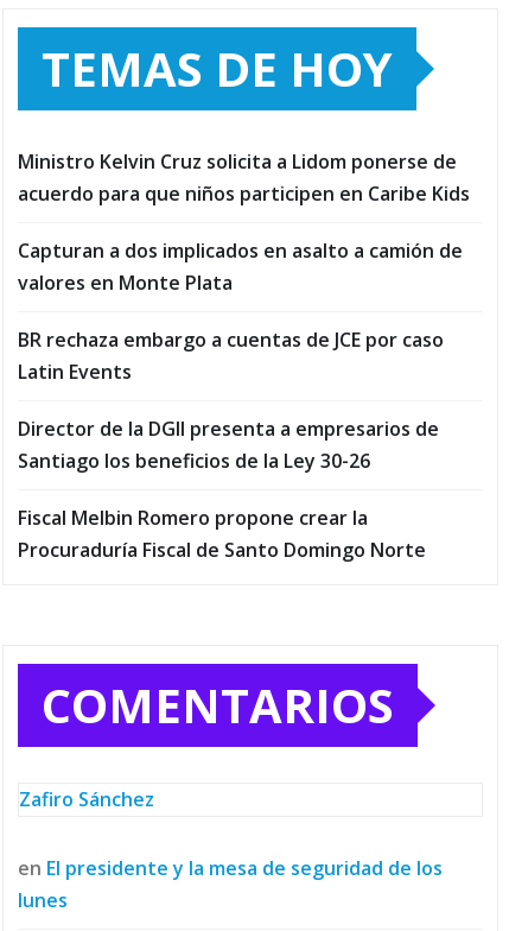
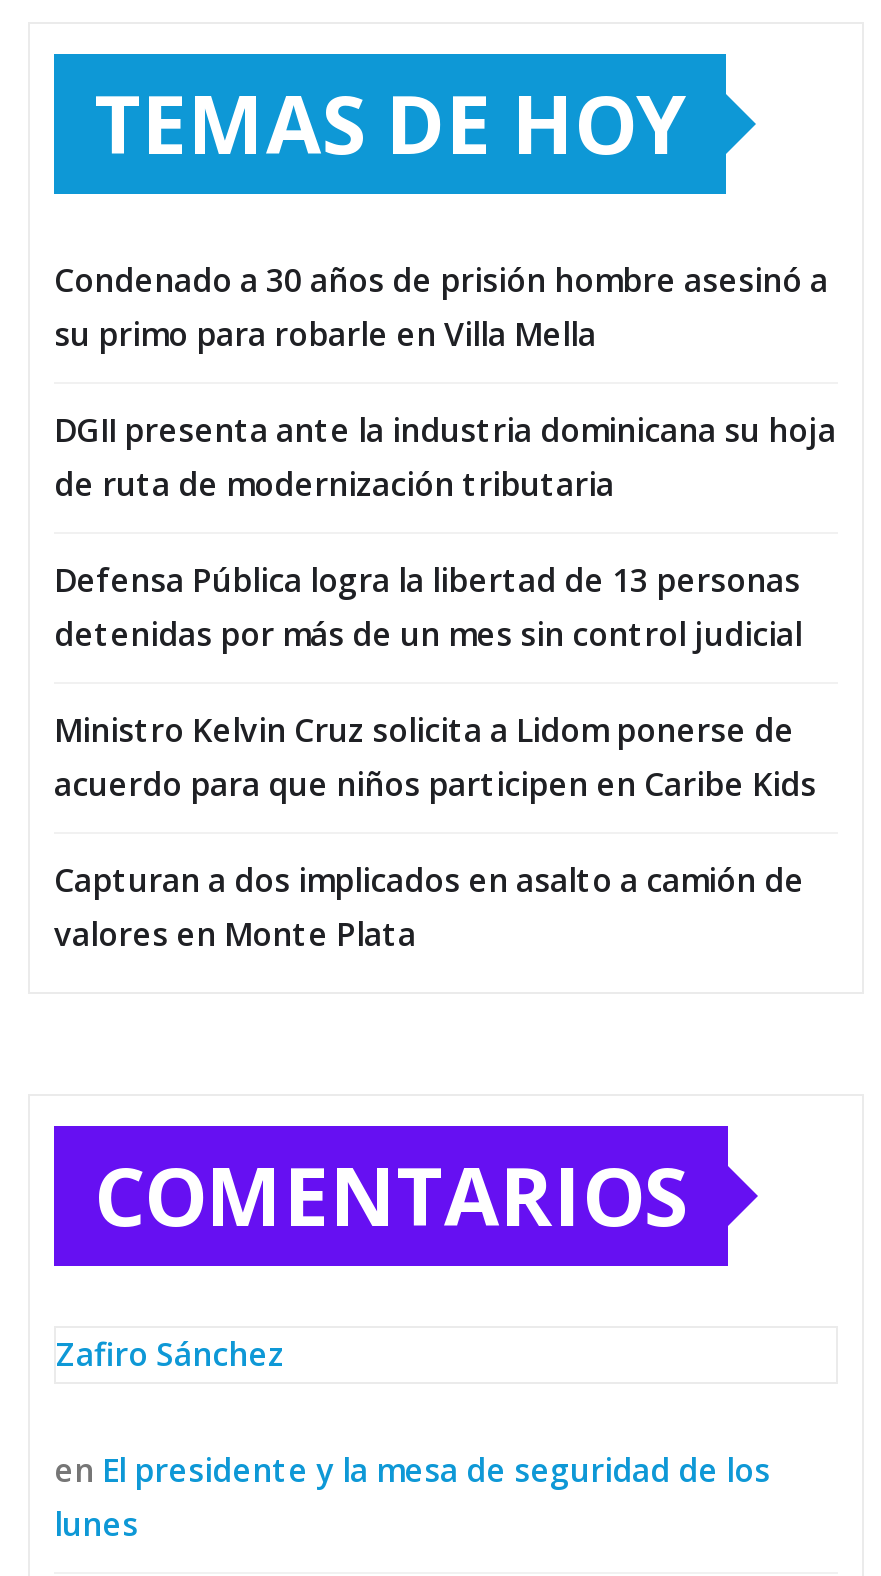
+ Condenado a 30 años de prisión hombre asesinó a
+ su primo para robarle en Villa Mella
+ DGII presenta ante la industria dominicana su hoja
+ de ruta de modernización tributaria
+ Defensa Pública logra la libertad de 13 personas
+ detenidas por más de un mes sin control judicial

moved down: Ministro Kelvin Cruz solicita a Lidom ponerse de | acuerdo para que niños participen en Caribe Kids | Capturan a dos implicados en asalto a camión de | valores en Monte Plata

- BR rechaza embargo a cuentas de JCE por caso
- Latin Events
- Director de la DGII presenta a empresarios de
- Santiago los beneficios de la Ley 30-26
- Fiscal Melbin Romero propone crear la
- Procuraduría Fiscal de Santo Domingo Norte
